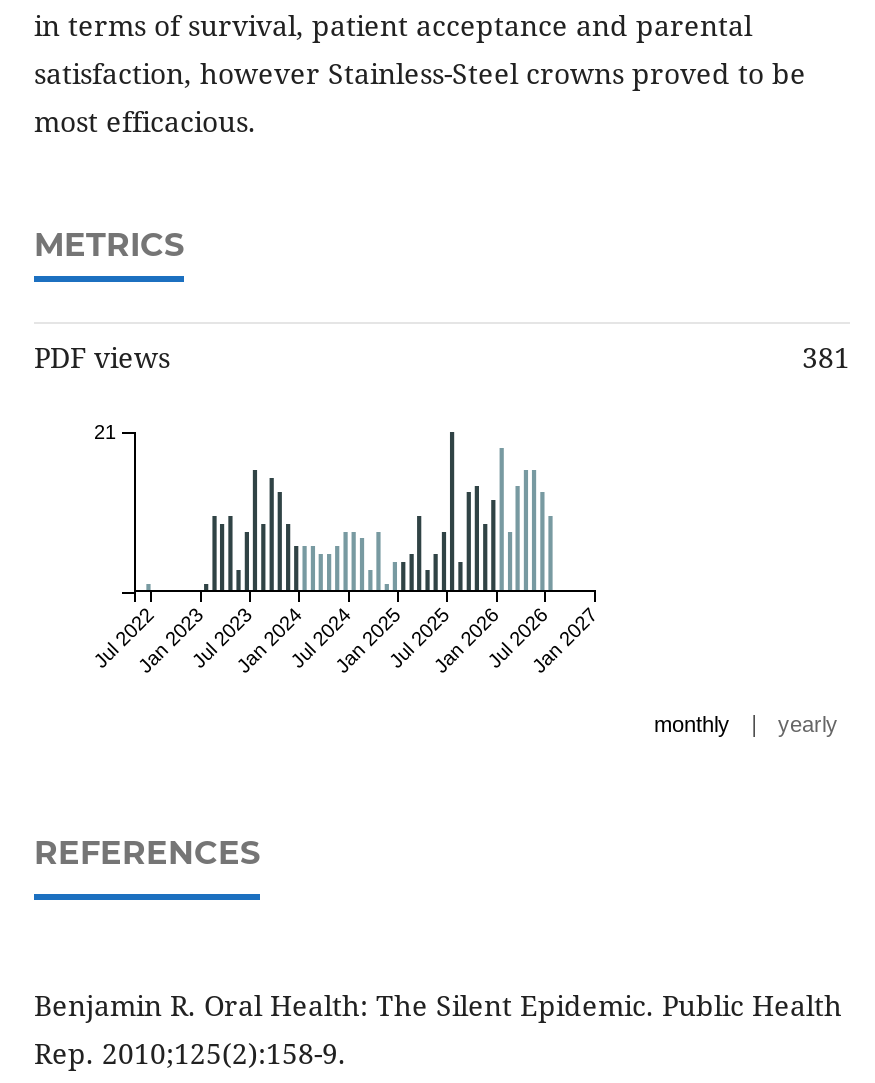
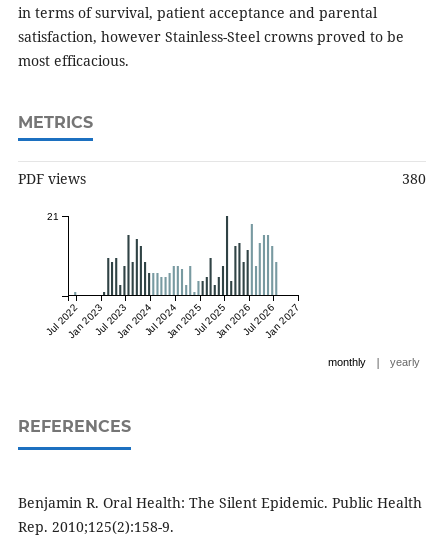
- 381
+ 380
